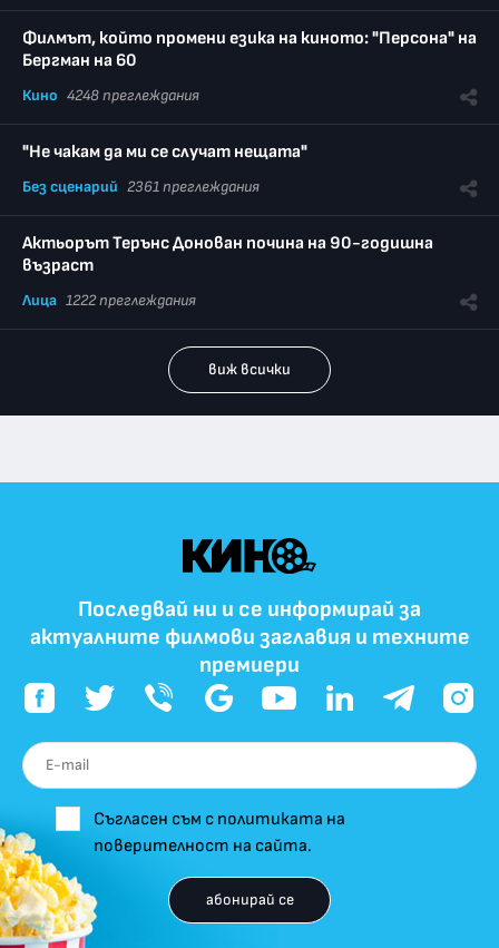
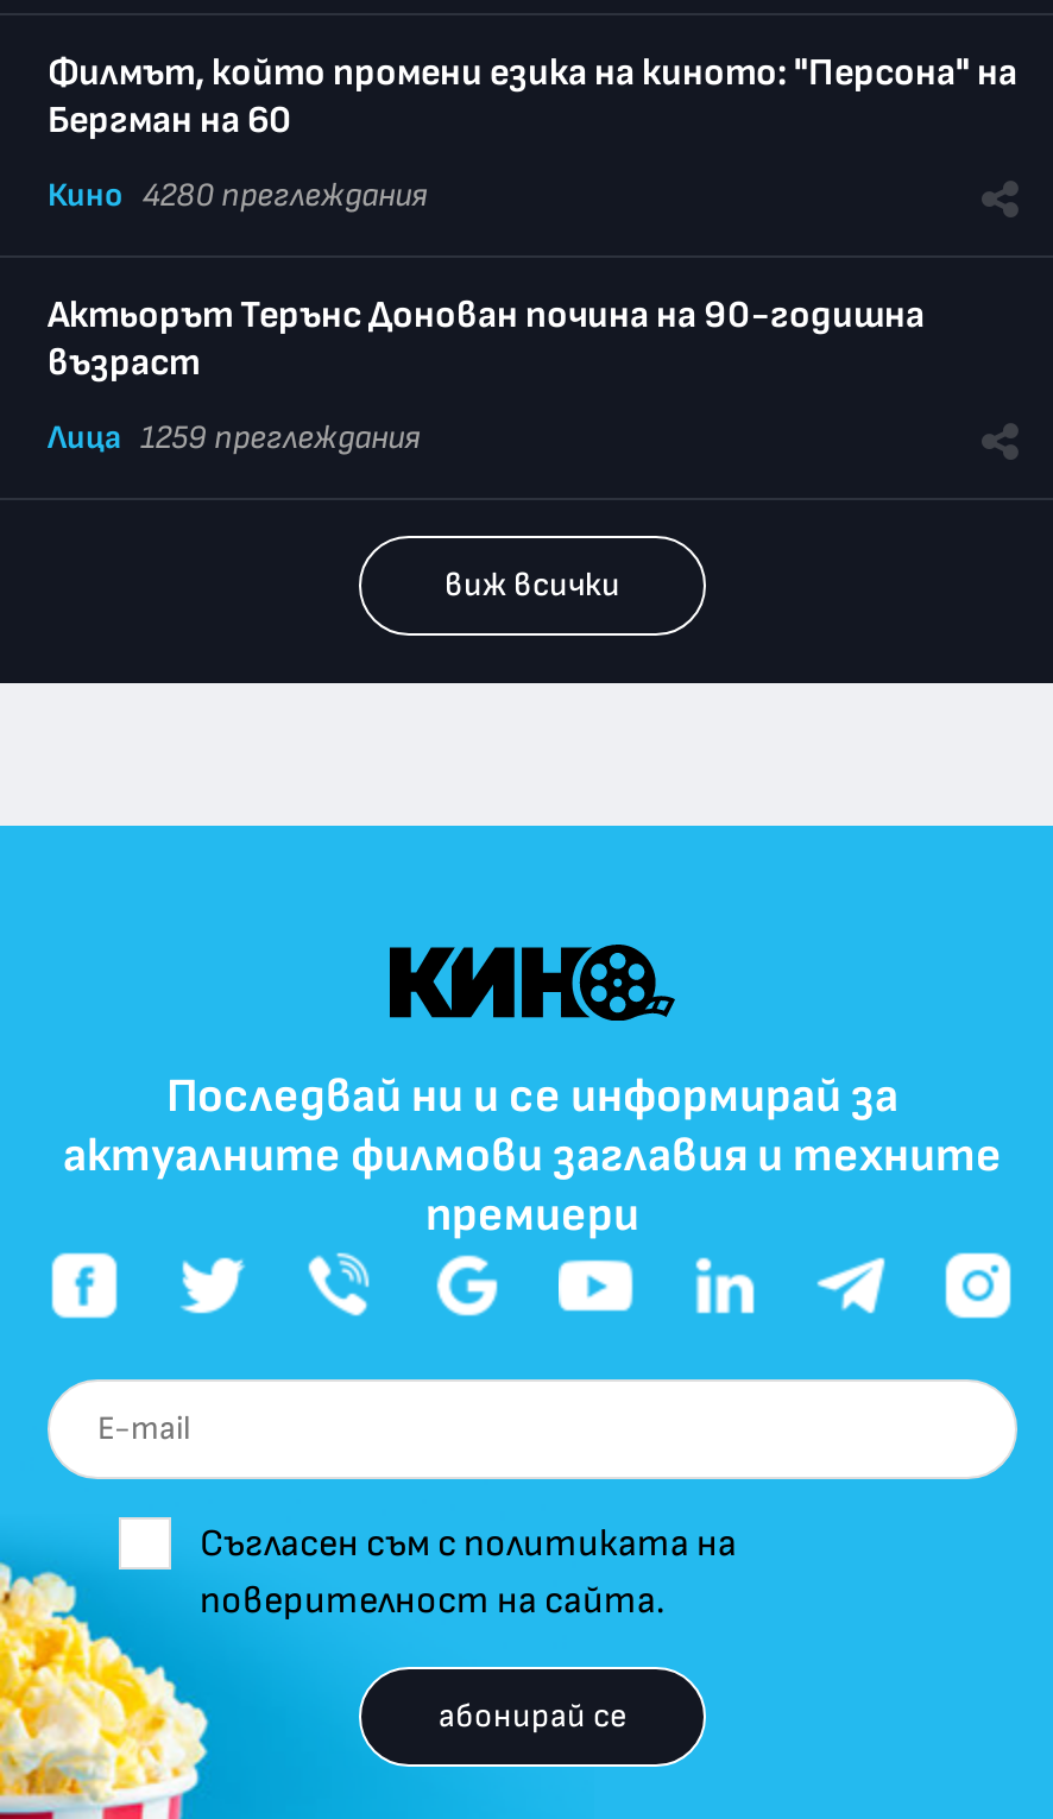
- Кино 4248 преглеждания
- "Не чакам да ми се случат нещата"
- Без сценарий 2361 преглеждания
+ Кино 4280 преглеждания

- Лица 1222 преглеждания
+ Лица 1259 преглеждания
